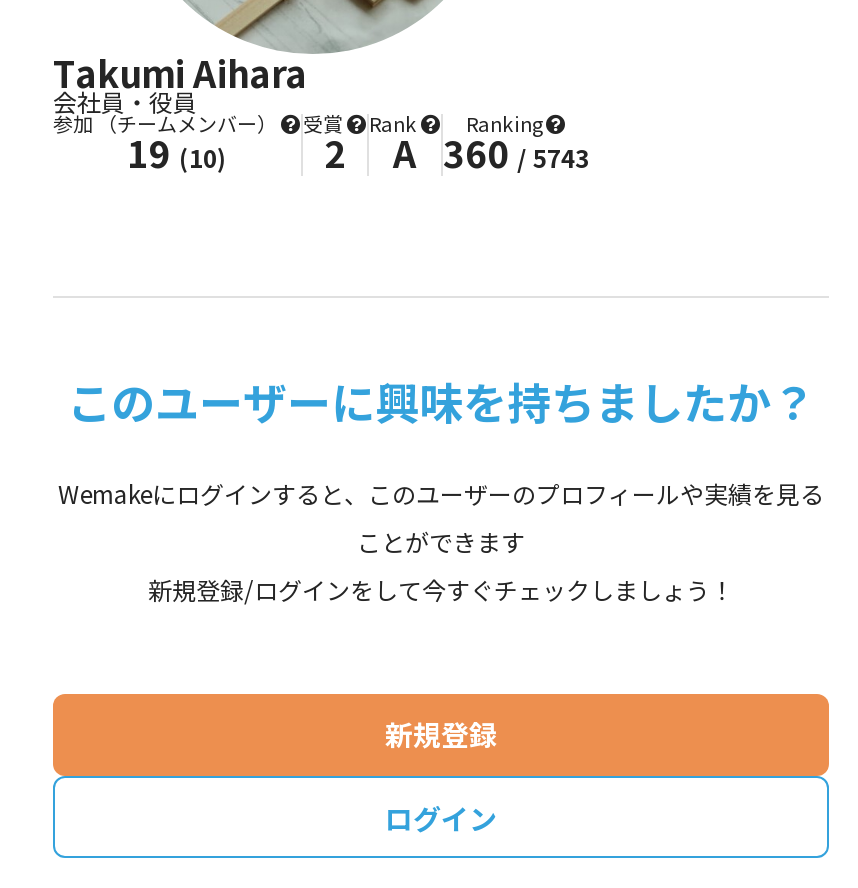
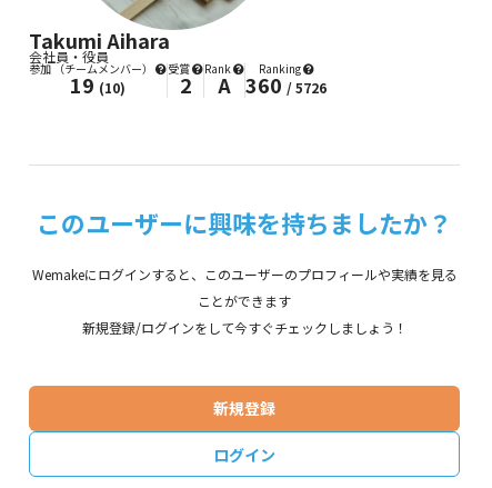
- 360/ 5743
+ 360/ 5726
